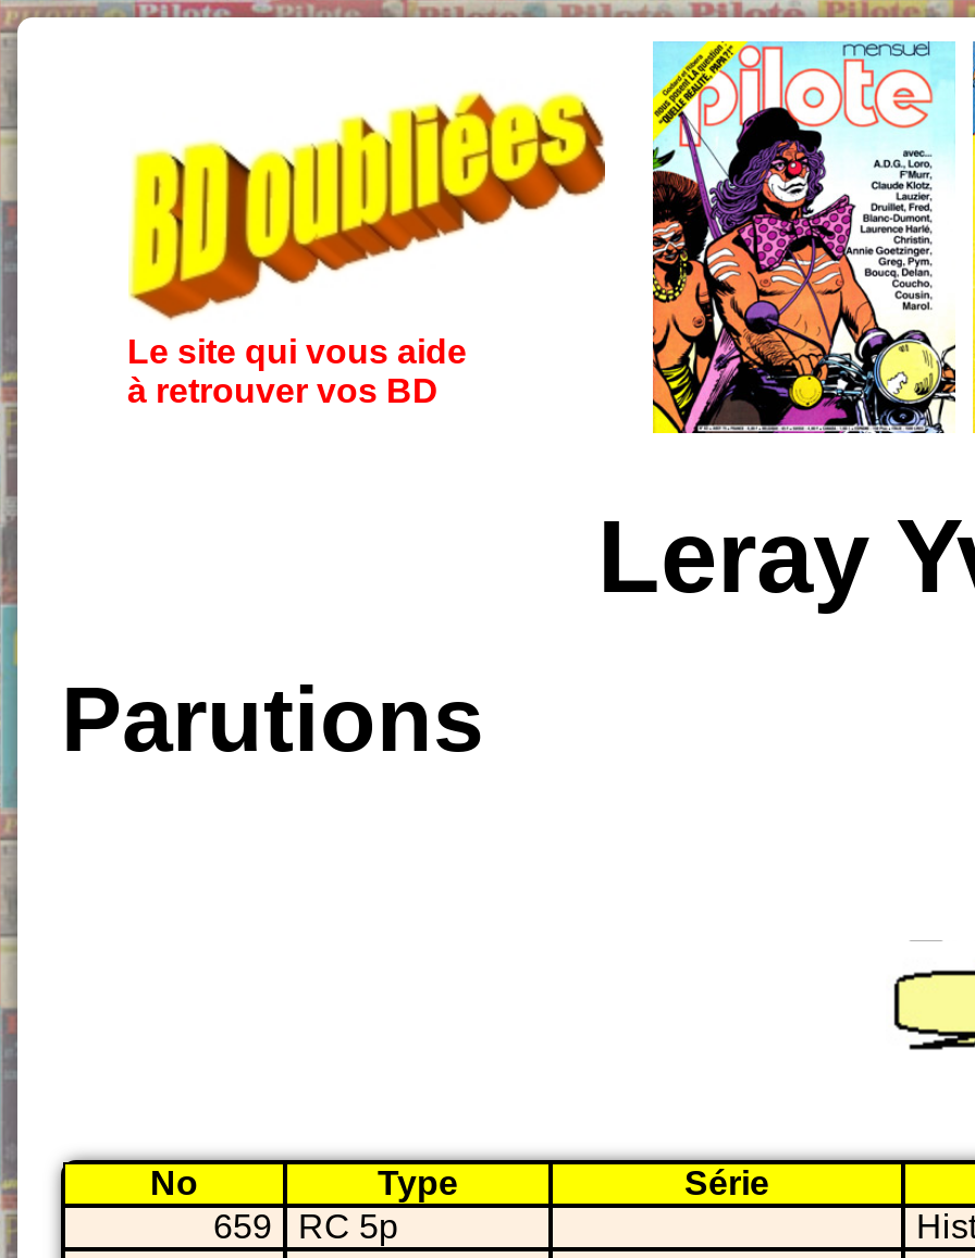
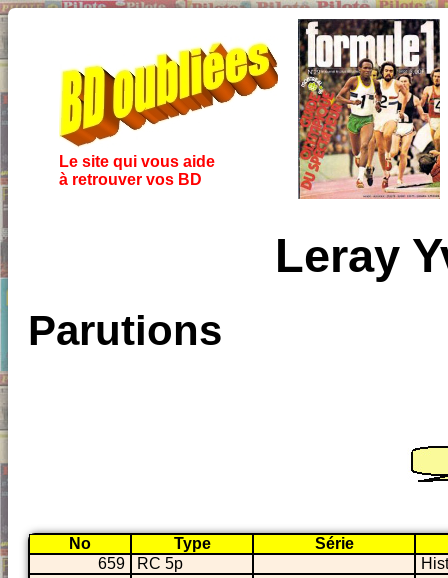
- [image]
+ [image]
